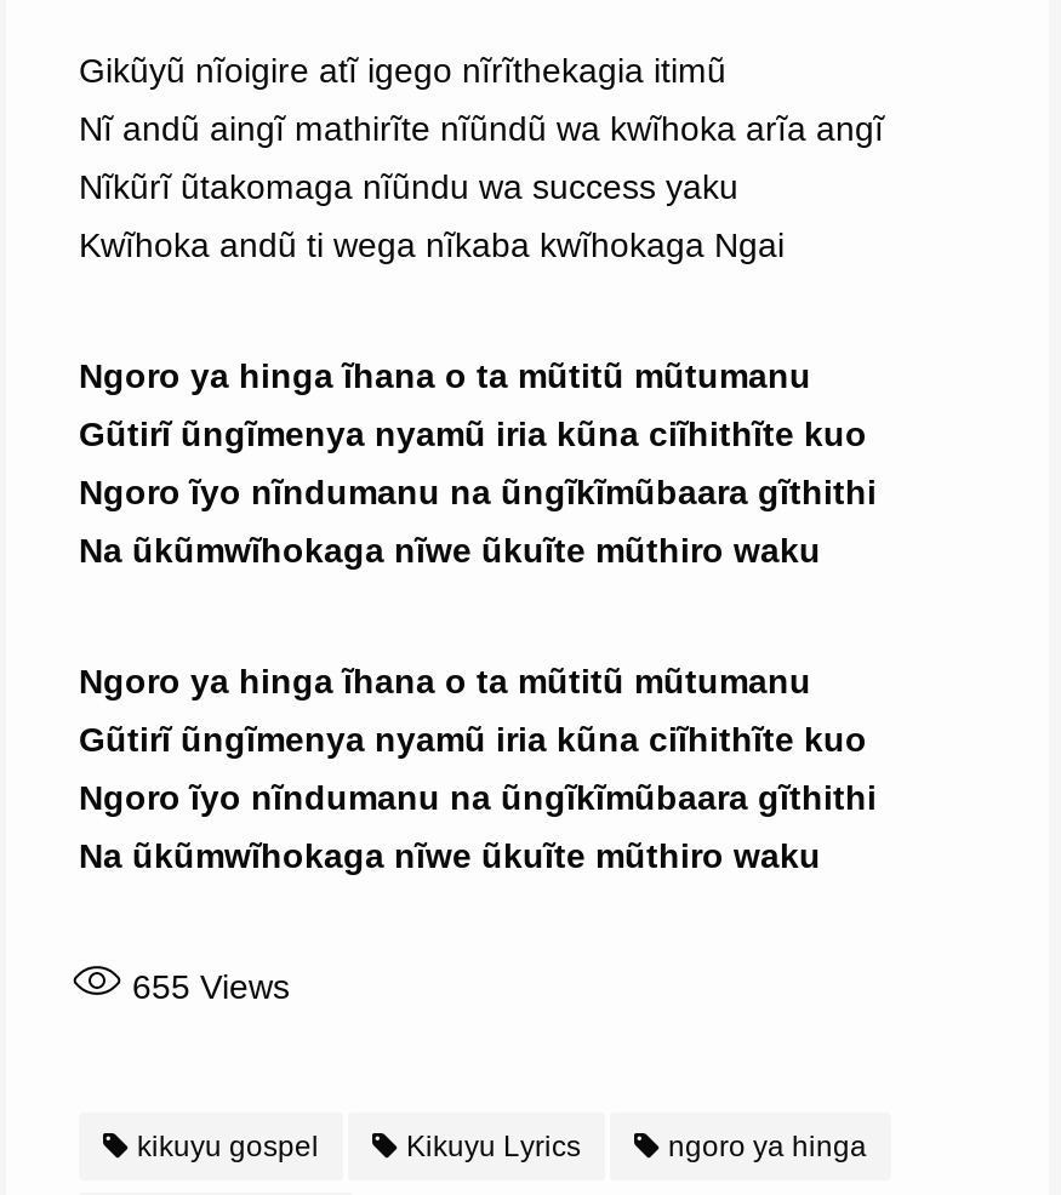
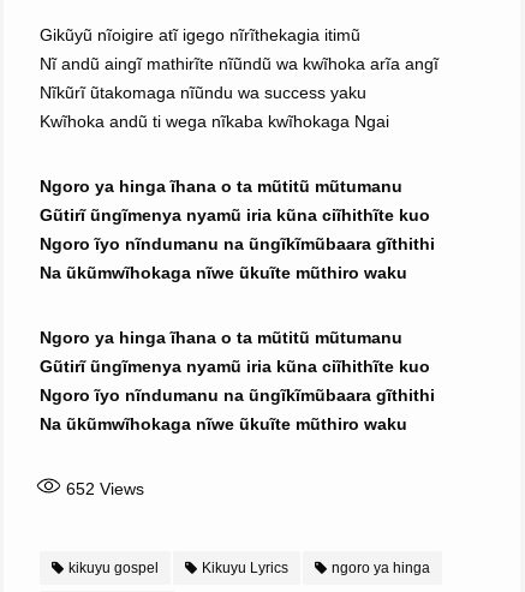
- 655 Views
+ 652 Views
